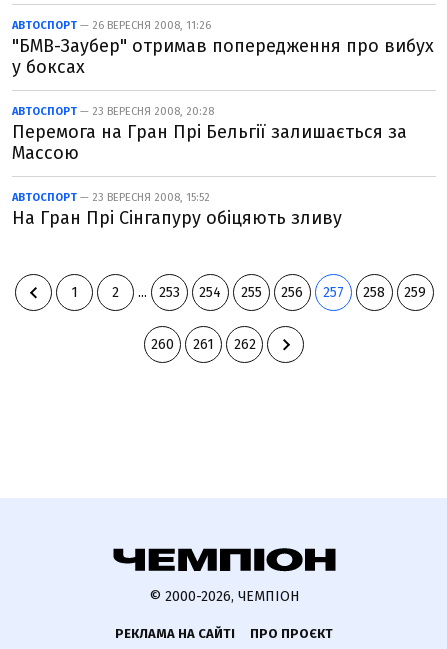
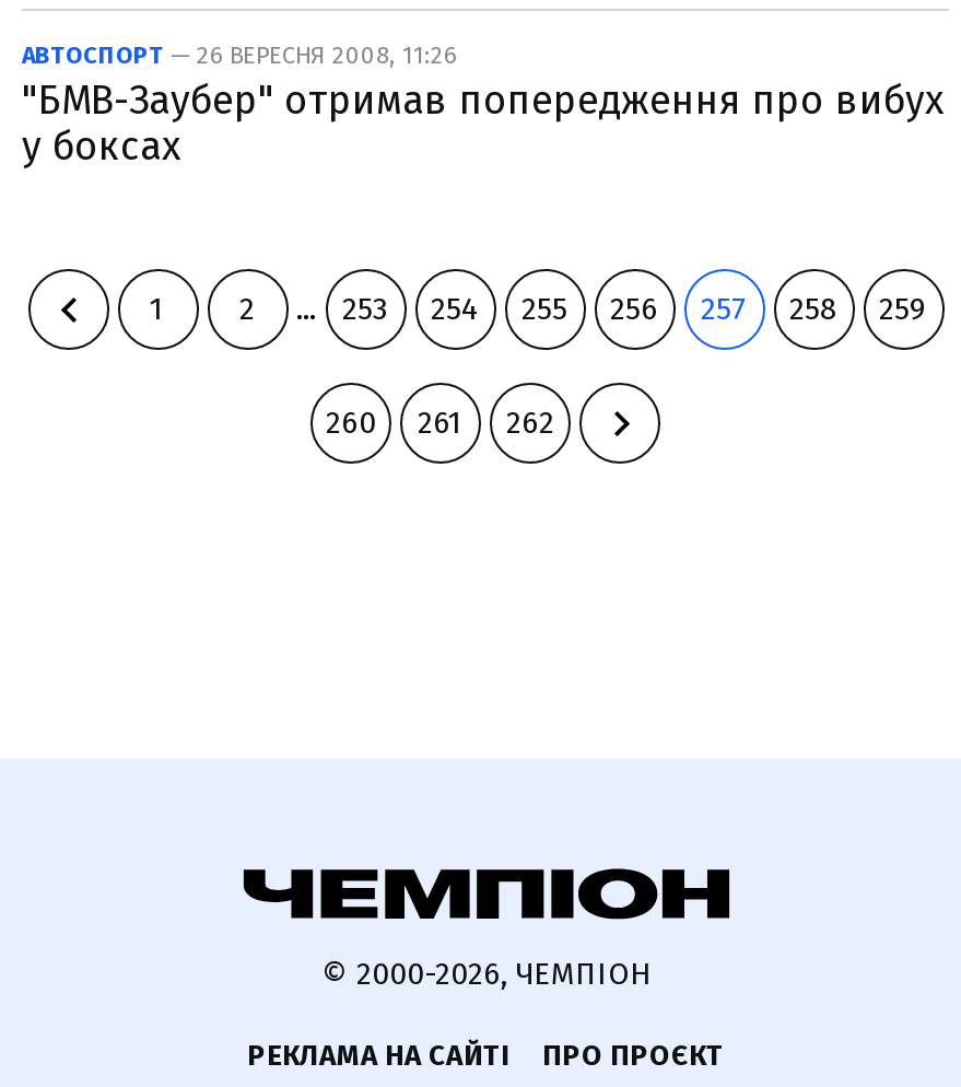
- АВТОСПОРТ — 23 ВЕРЕСНЯ 2008, 20:28
- Перемога на Гран Прі Бельгії залишається за
- Массою
- АВТОСПОРТ — 23 ВЕРЕСНЯ 2008, 15:52
- На Гран Прі Сінгапуру обіцяють зливу
